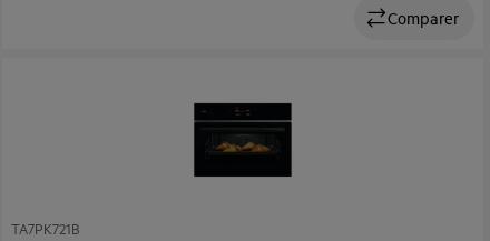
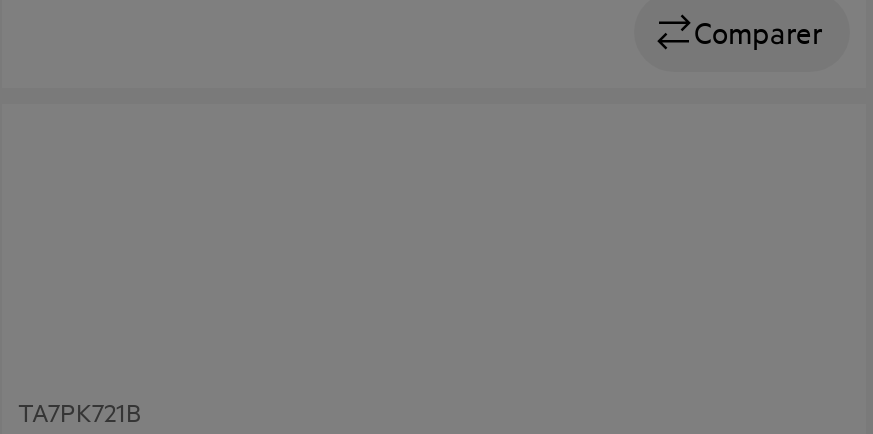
- [image]
